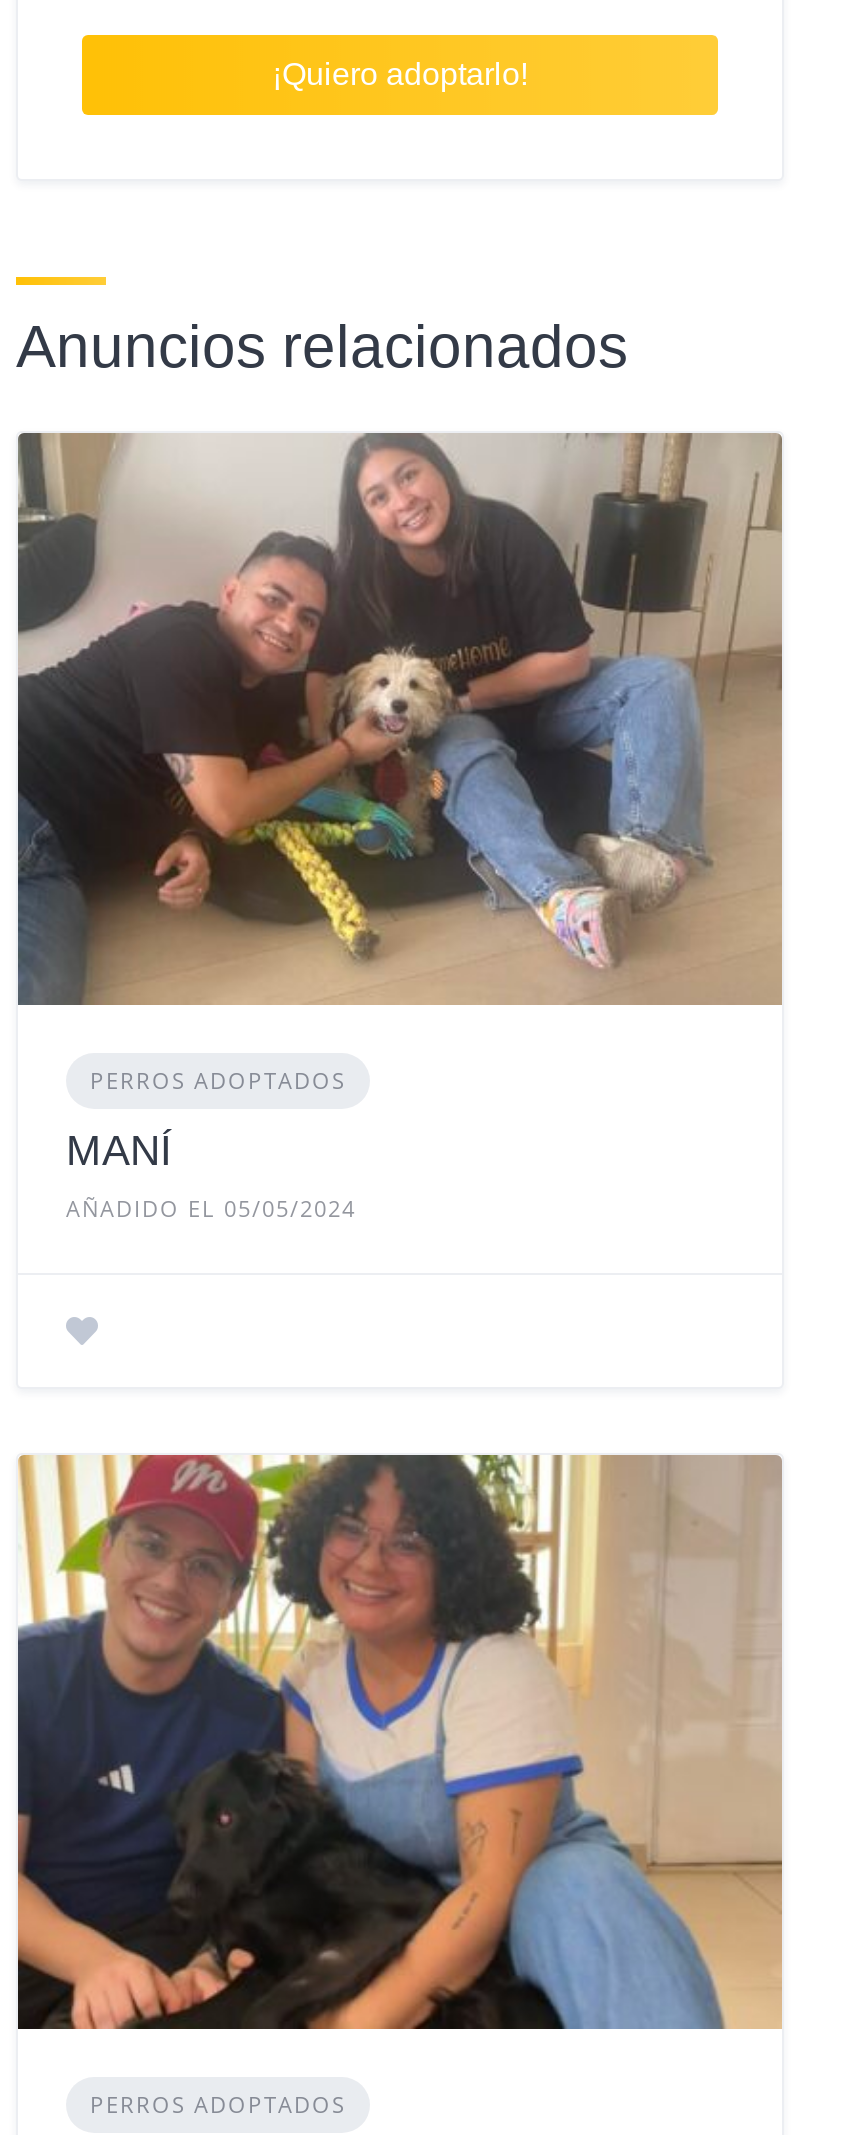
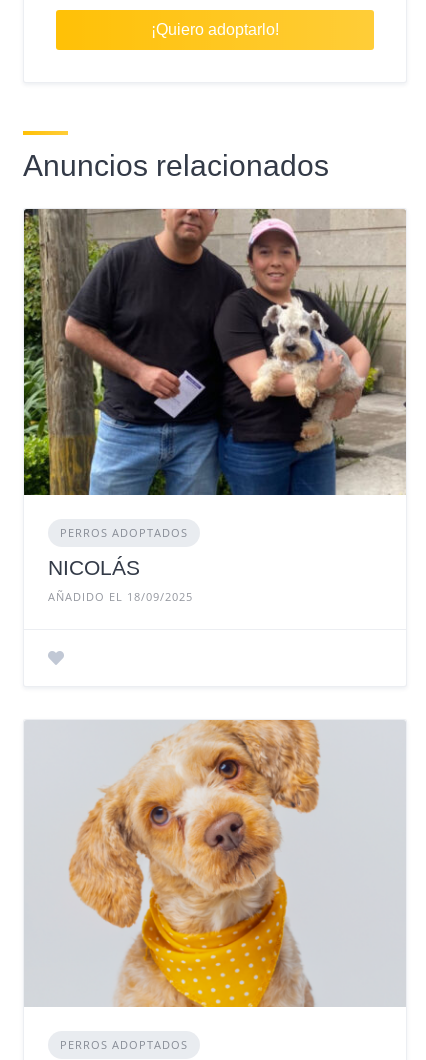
- [image]
+ [image]

- MANÍ
- AÑADIDO EL 05/05/2024
+ NICOLÁS
+ AÑADIDO EL 18/09/2025

- [image]
+ [image]
